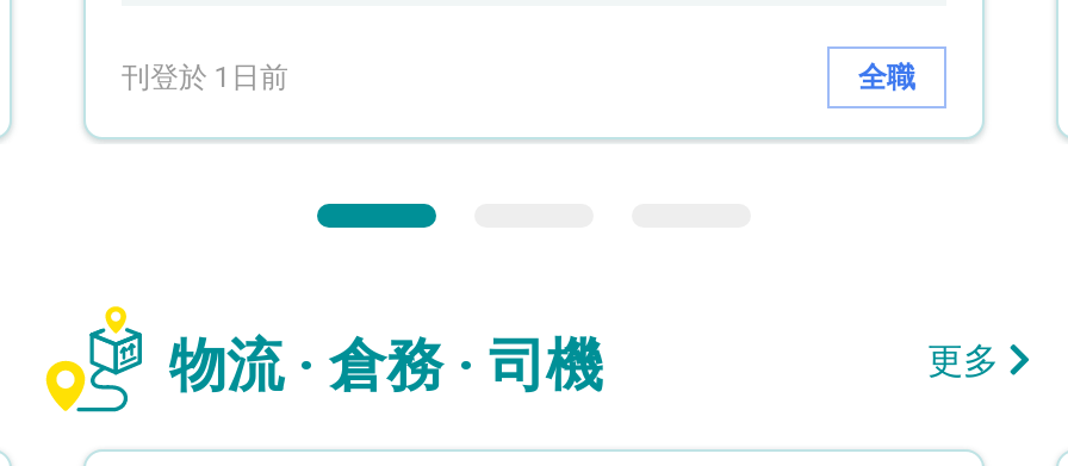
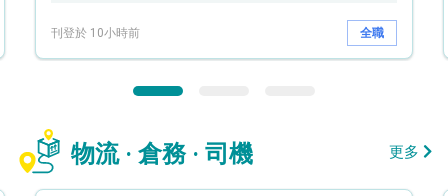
- 刊登於 1日前
+ 刊登於 10小時前
